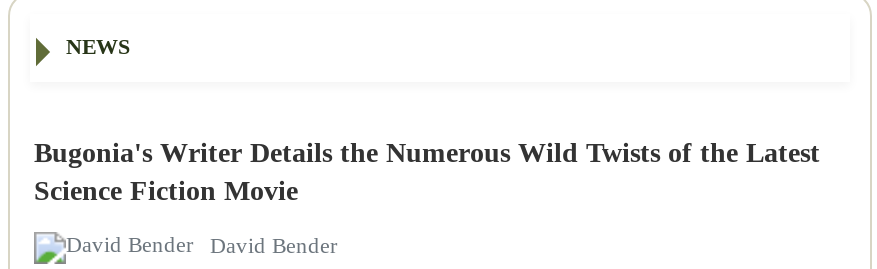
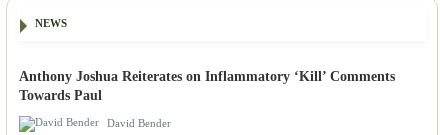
- Bugonia's Writer Details the Numerous Wild Twists of the Latest
- Science Fiction Movie
+ Anthony Joshua Reiterates on Inflammatory ‘Kill’ Comments
+ Towards Paul
